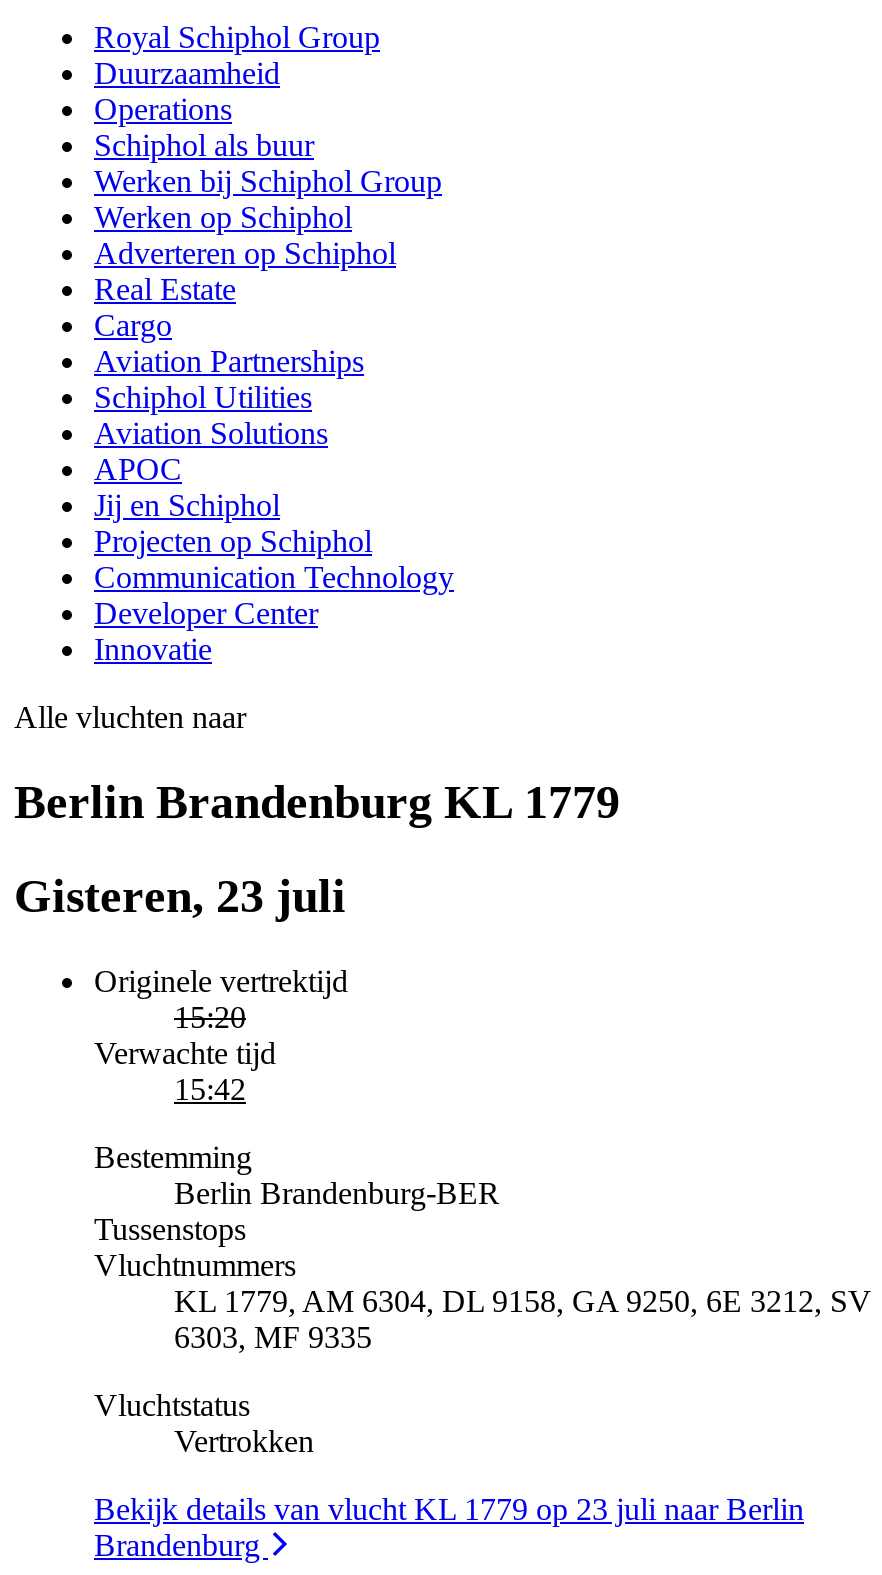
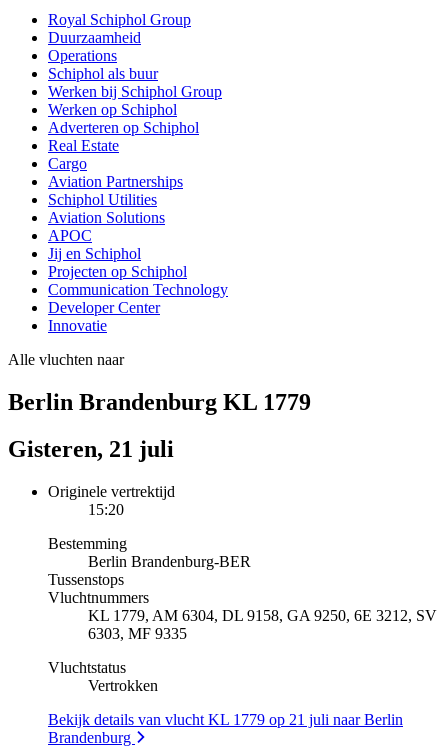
- Gisteren, 23 juli
+ Gisteren, 21 juli

- Verwachte tijd
- 15:42

- Bekijk details van vlucht KL 1779 op 23 juli naar Berlin
+ Bekijk details van vlucht KL 1779 op 21 juli naar Berlin
